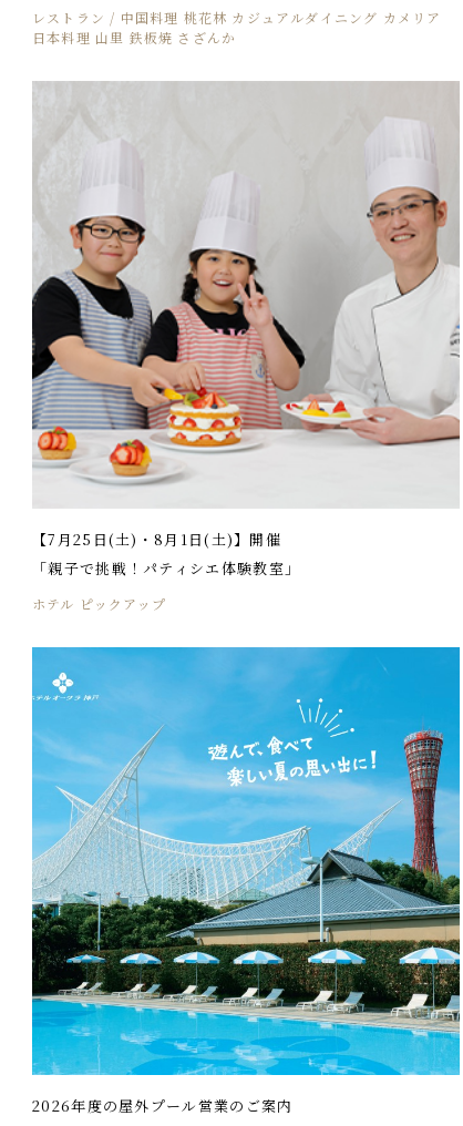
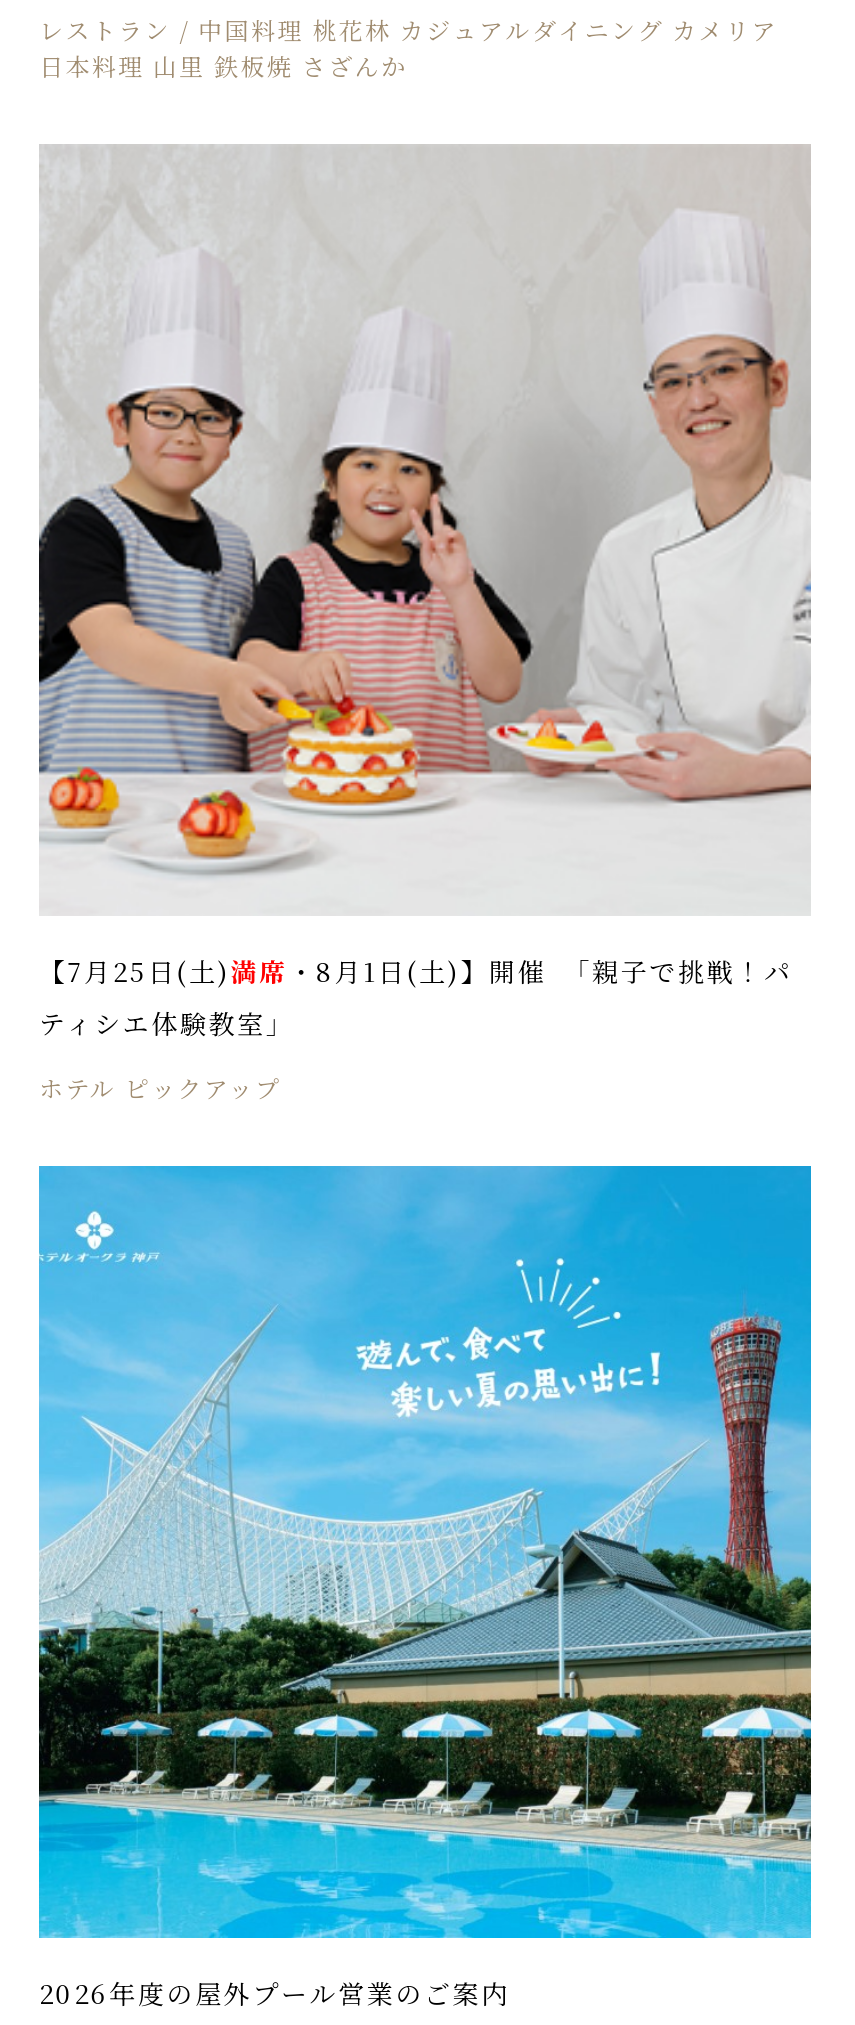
- 【7月25日(土)・8月1日(土)】開催
- 「親子で挑戦！パティシエ体験教室」
+ 【7月25日(土)満席・8月1日(土)】開催 「親子で挑戦！パ
+ ティシエ体験教室」
